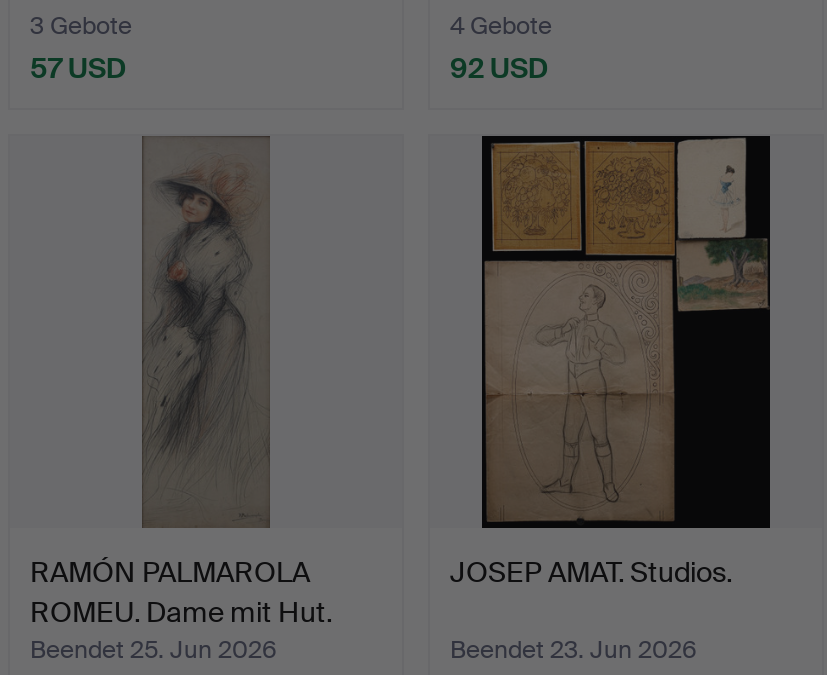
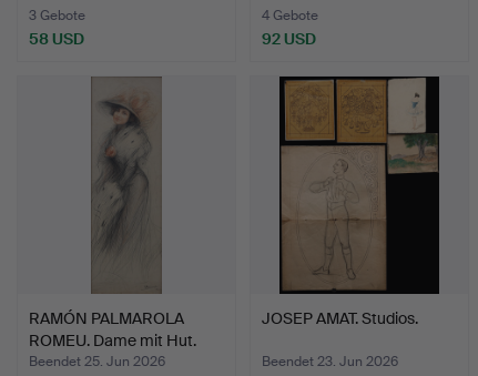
- 57 USD
+ 58 USD
